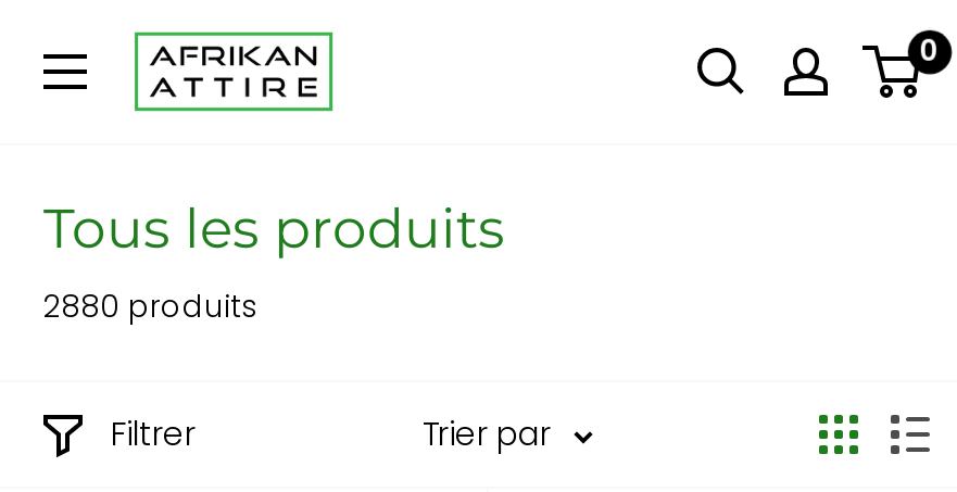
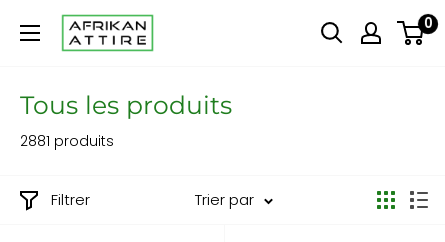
- 2880 produits
+ 2881 produits
